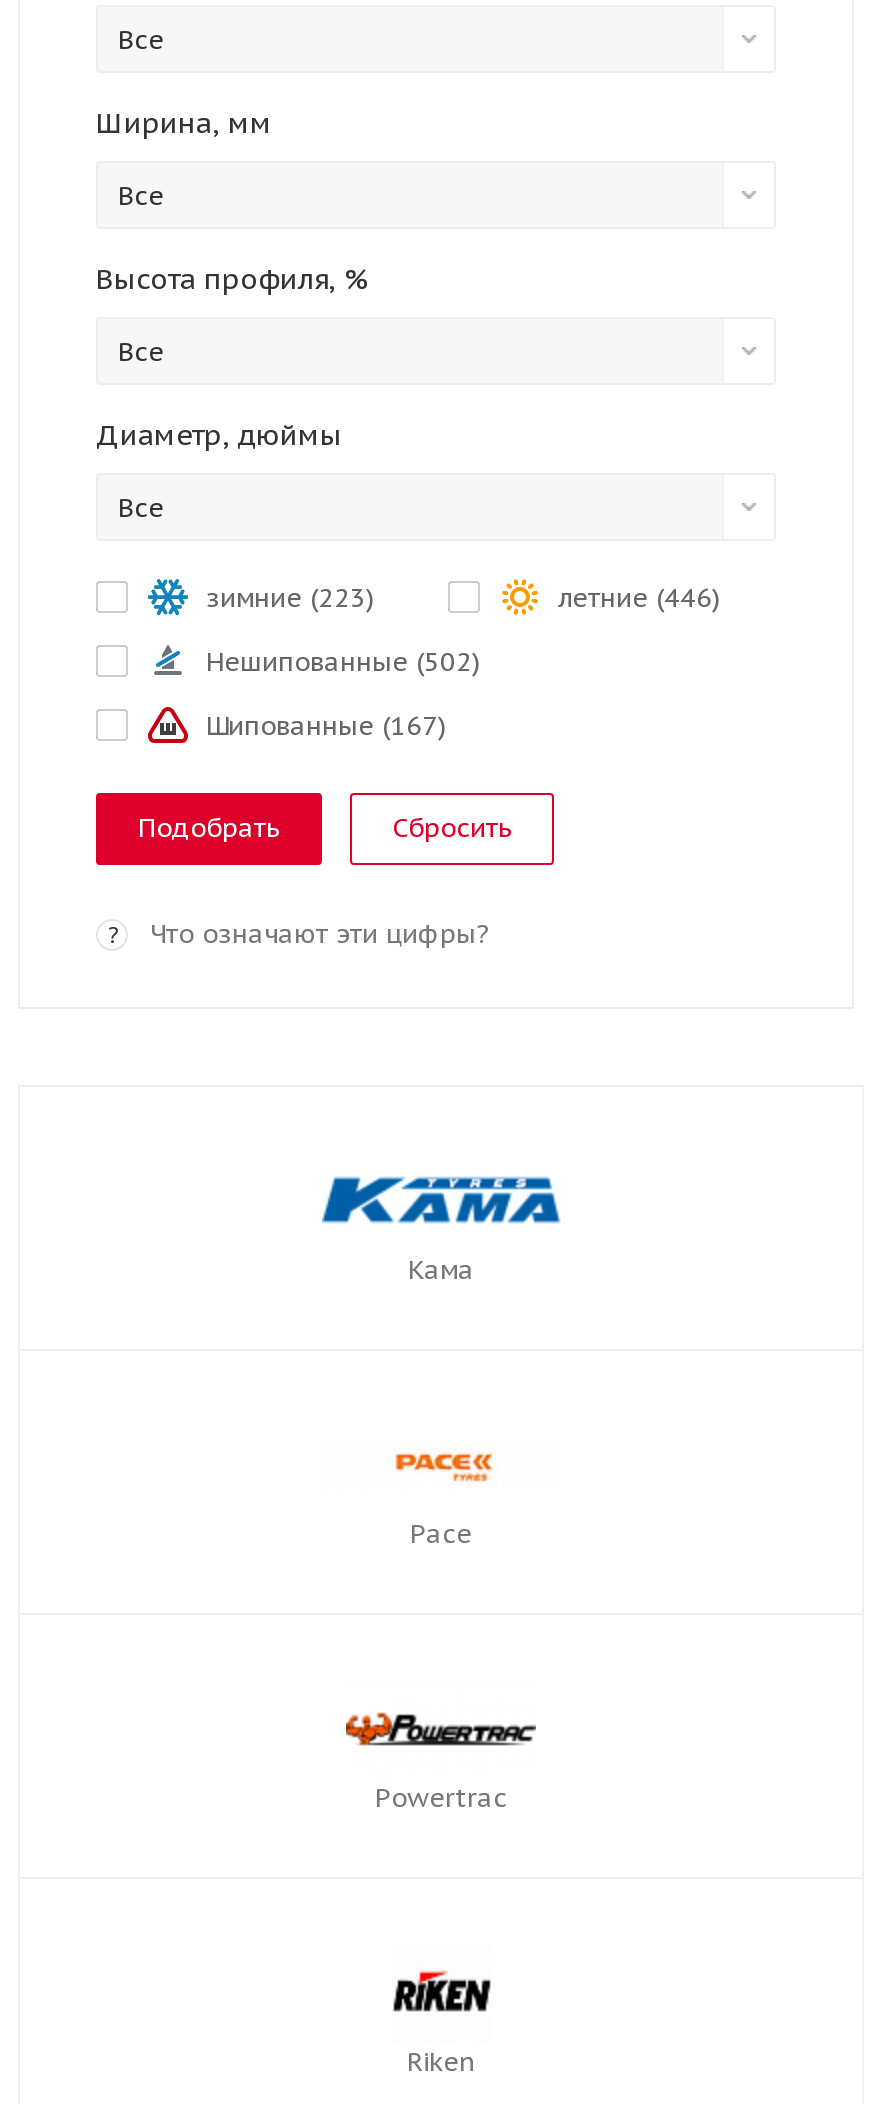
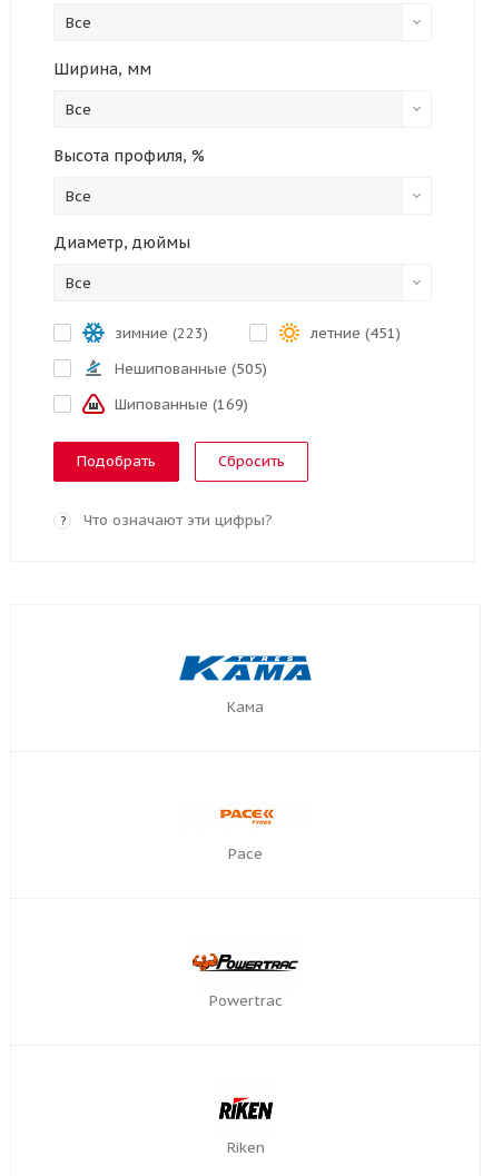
- летние (446)
+ летние (451)

- Нешипованные (502)
+ Нешипованные (505)

- Шипованные (167)
+ Шипованные (169)
